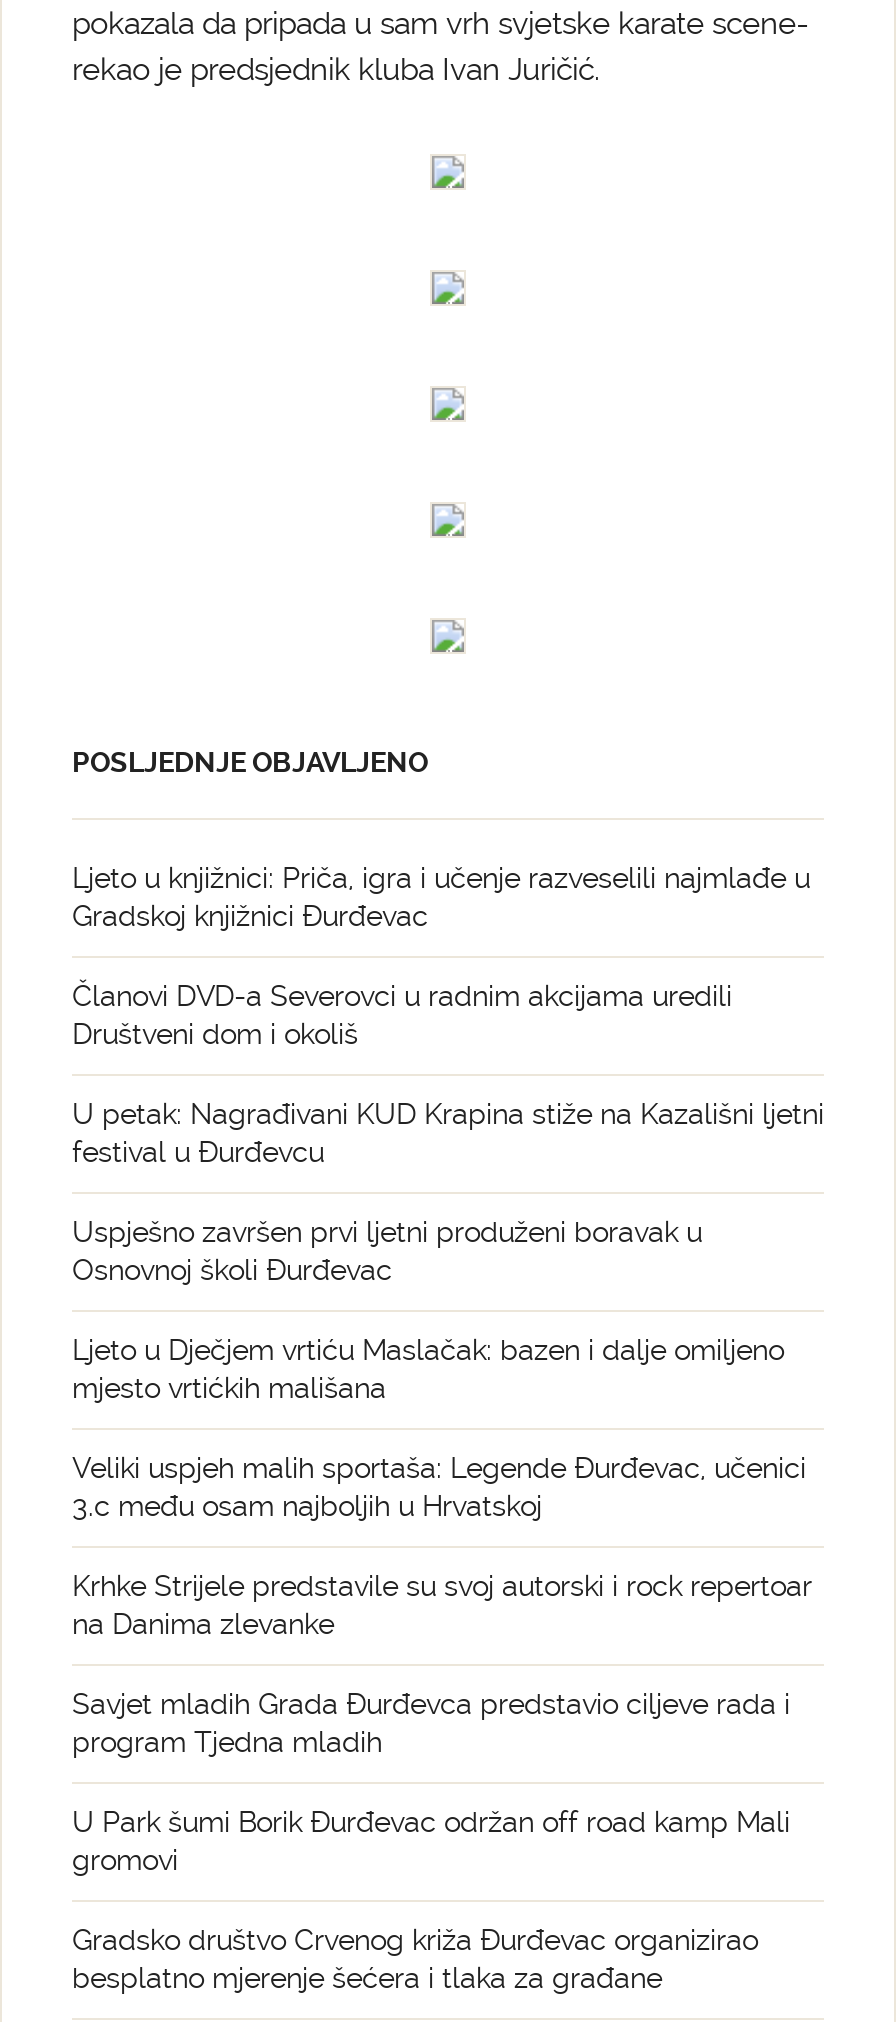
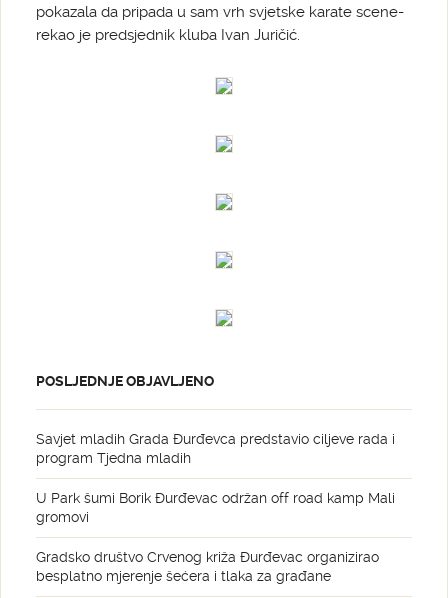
- Ljeto u knjižnici: Priča, igra i učenje razveselili najmlađe u
- Gradskoj knjižnici Đurđevac
- Članovi DVD-a Severovci u radnim akcijama uredili
- Društveni dom i okoliš
- U petak: Nagrađivani KUD Krapina stiže na Kazališni ljetni
- festival u Đurđevcu
- Uspješno završen prvi ljetni produženi boravak u
- Osnovnoj školi Đurđevac
- Ljeto u Dječjem vrtiću Maslačak: bazen i dalje omiljeno
- mjesto vrtićkih mališana
- Veliki uspjeh malih sportaša: Legende Đurđevac, učenici
- 3.c među osam najboljih u Hrvatskoj
- Krhke Strijele predstavile su svoj autorski i rock repertoar
- na Danima zlevanke
